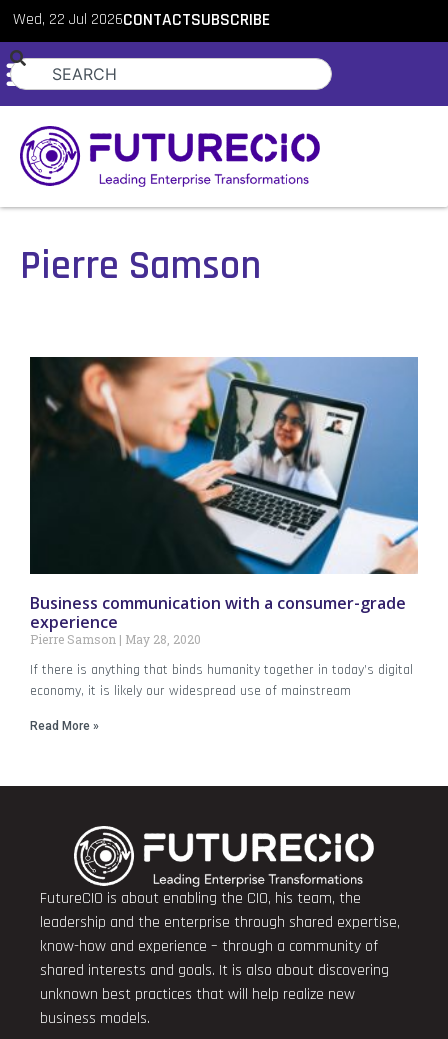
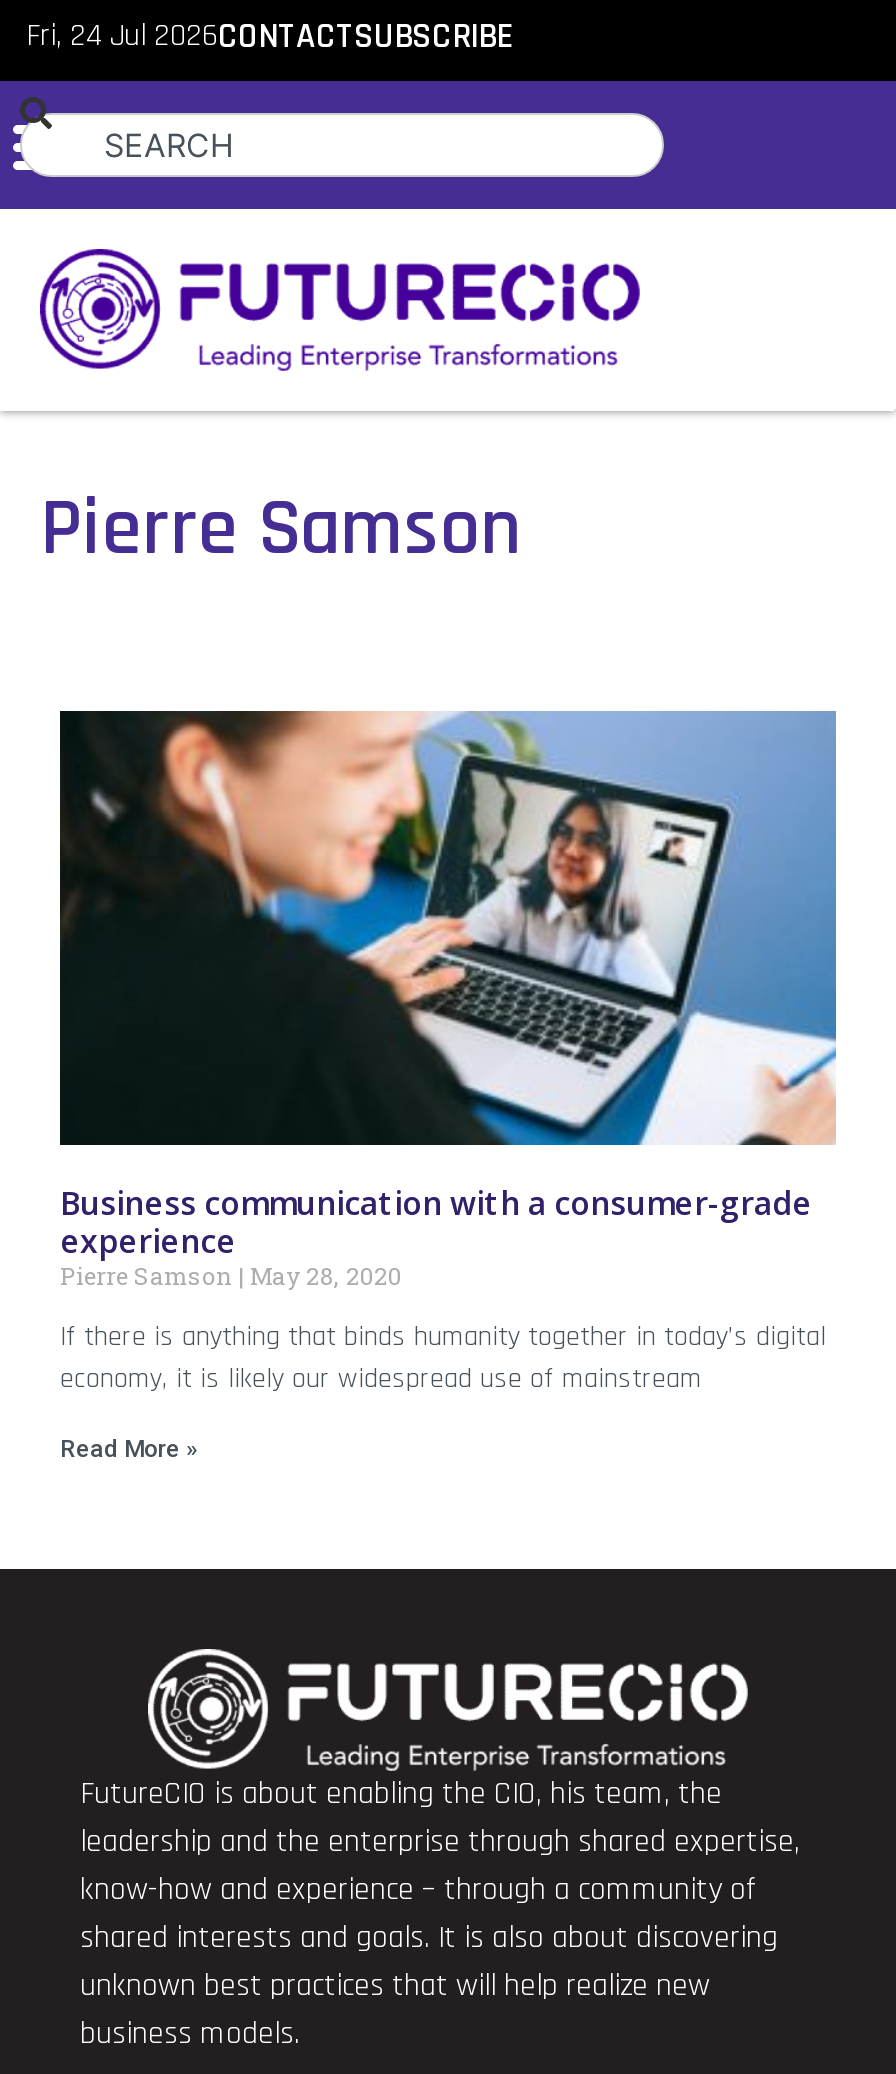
- Wed, 22 Jul 2026CONTACTSUBSCRIBE
+ Fri, 24 Jul 2026CONTACTSUBSCRIBE
